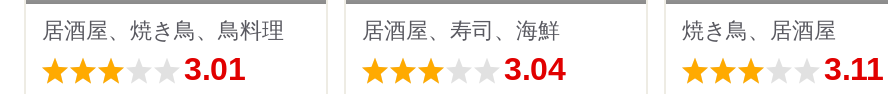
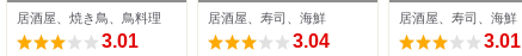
- 焼き鳥、居酒屋
- 3.11
+ 居酒屋、寿司、海鮮
+ 3.01
